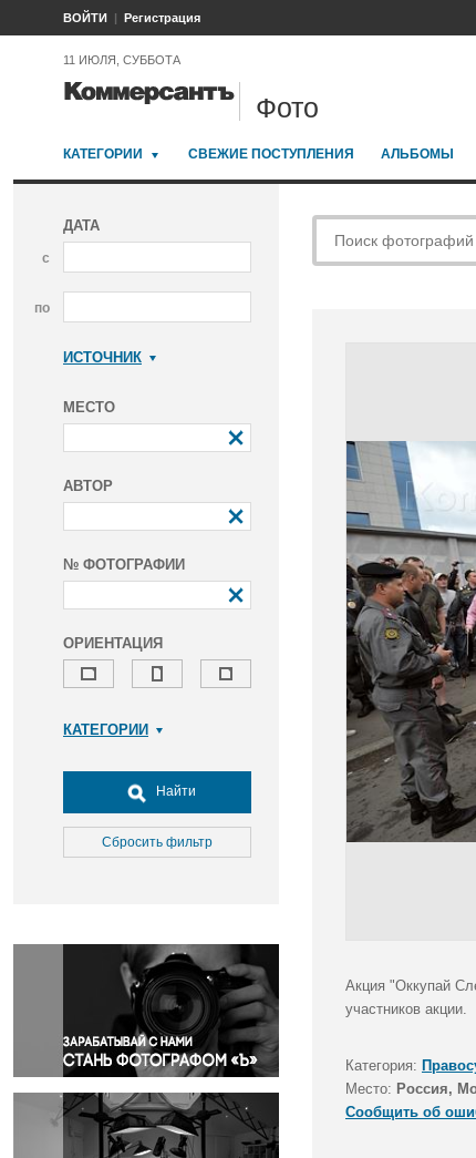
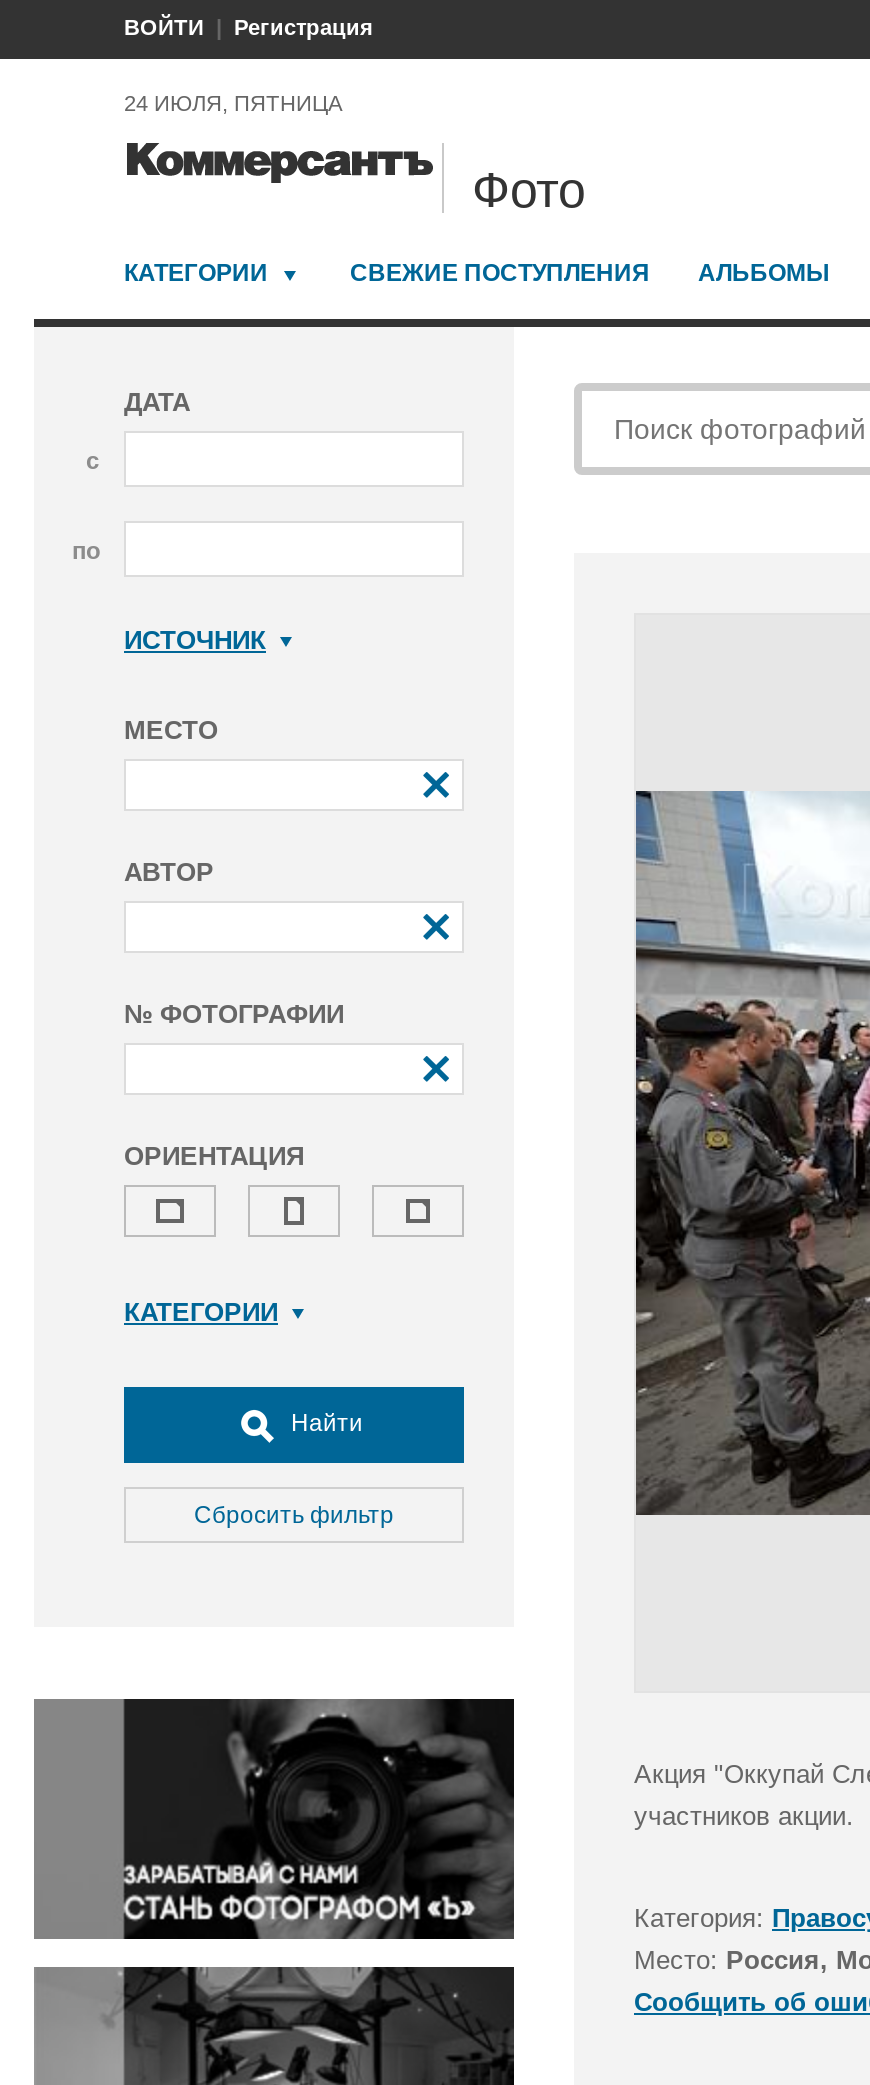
- 11 ИЮЛЯ, СУББОТА
+ 24 ИЮЛЯ, ПЯТНИЦА
